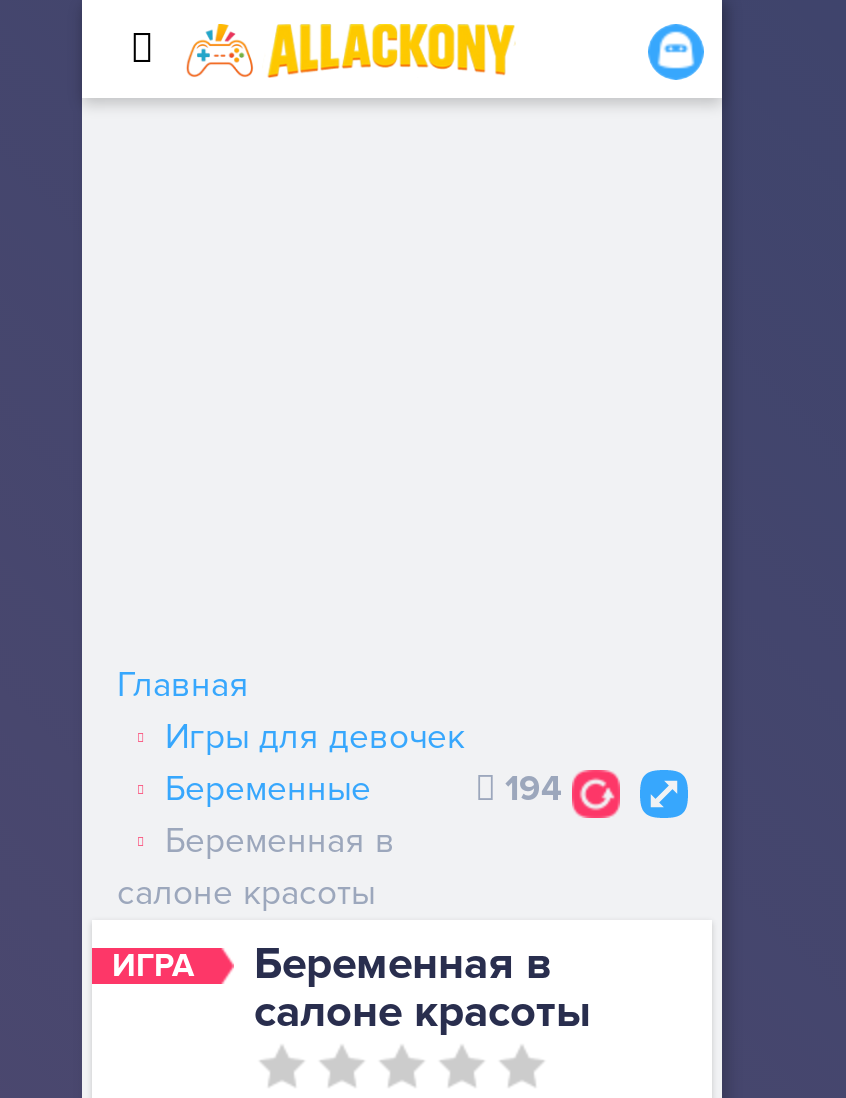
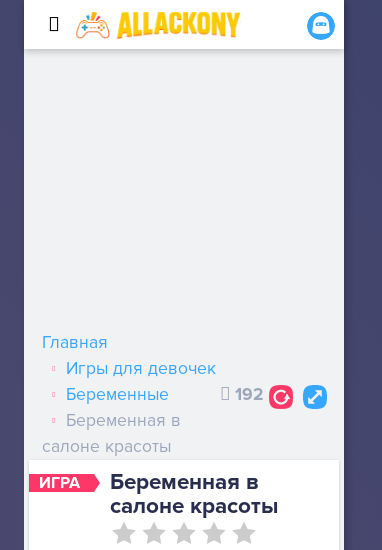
- 194
+ 192
